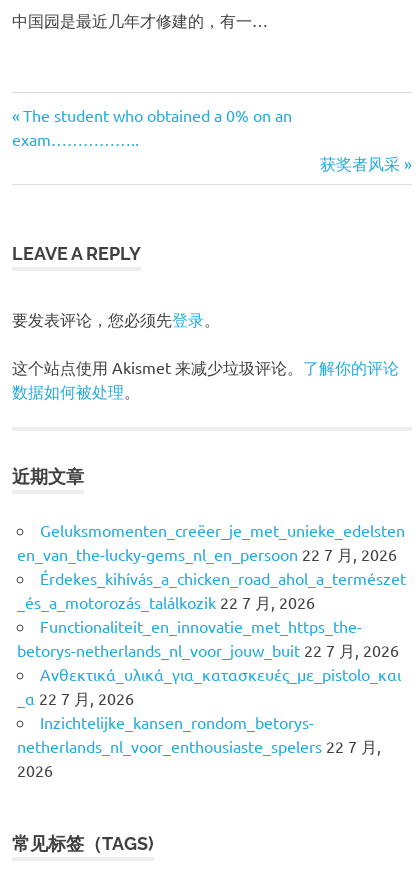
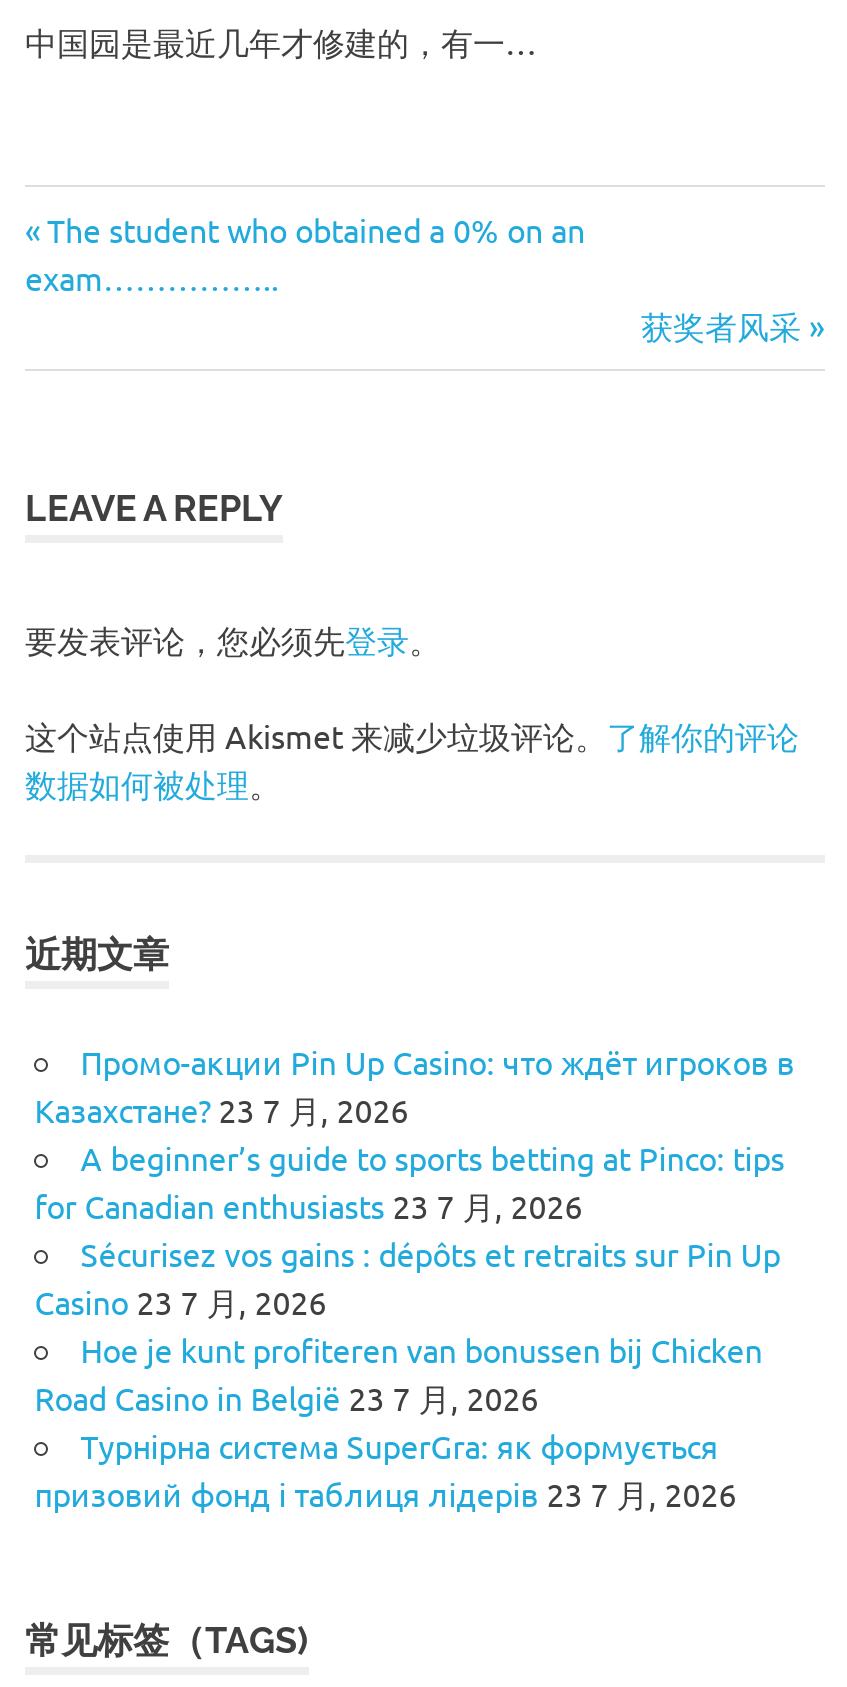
- Geluksmomenten_creëer_je_met_unieke_edelsten
- en_van_the-lucky-gems_nl_en_persoon 22 7 月, 2026
- Érdekes_kihívás_a_chicken_road_ahol_a_természet
- _és_a_motorozás_találkozik 22 7 月, 2026
- Functionaliteit_en_innovatie_met_https_the-
- betorys-netherlands_nl_voor_jouw_buit 22 7 月, 2026
- Ανθεκτικά_υλικά_για_κατασκευές_με_pistolo_και
- _α 22 7 月, 2026
- Inzichtelijke_kansen_rondom_betorys-
- netherlands_nl_voor_enthousiaste_spelers 22 7 月,
- 2026
+ Промо-акции Pin Up Casino: что ждёт игроков в
+ Казахстане? 23 7 月, 2026
+ A beginner’s guide to sports betting at Pinco: tips
+ for Canadian enthusiasts 23 7 月, 2026
+ Sécurisez vos gains : dépôts et retraits sur Pin Up
+ Casino 23 7 月, 2026
+ Hoe je kunt profiteren van bonussen bij Chicken
+ Road Сasino in België 23 7 月, 2026
+ Турнірна система SuperGra: як формується
+ призовий фонд і таблиця лідерів 23 7 月, 2026
